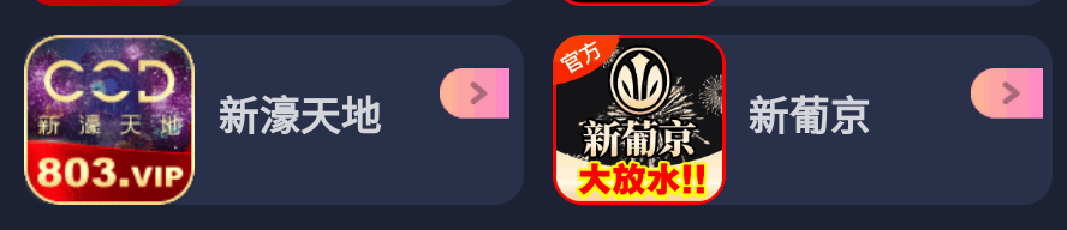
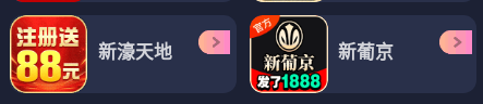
- [image]
+ [image]

- [image]
+ [image]
